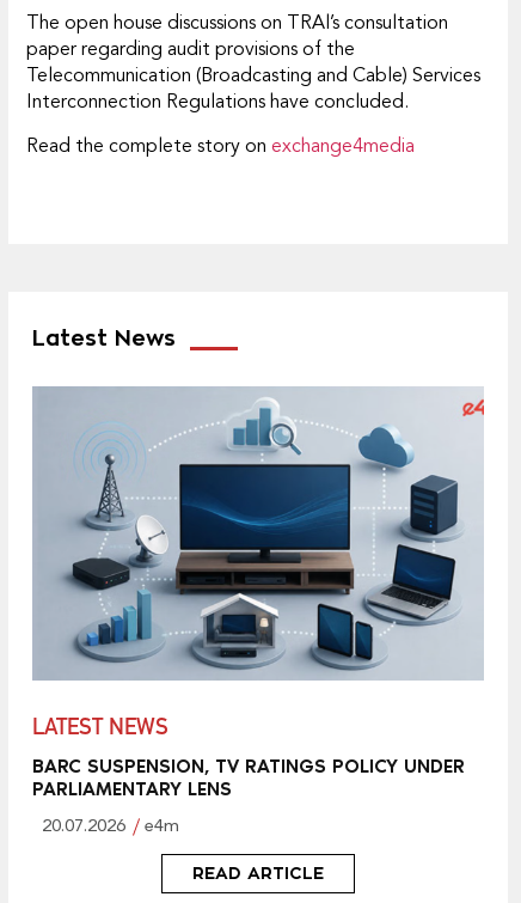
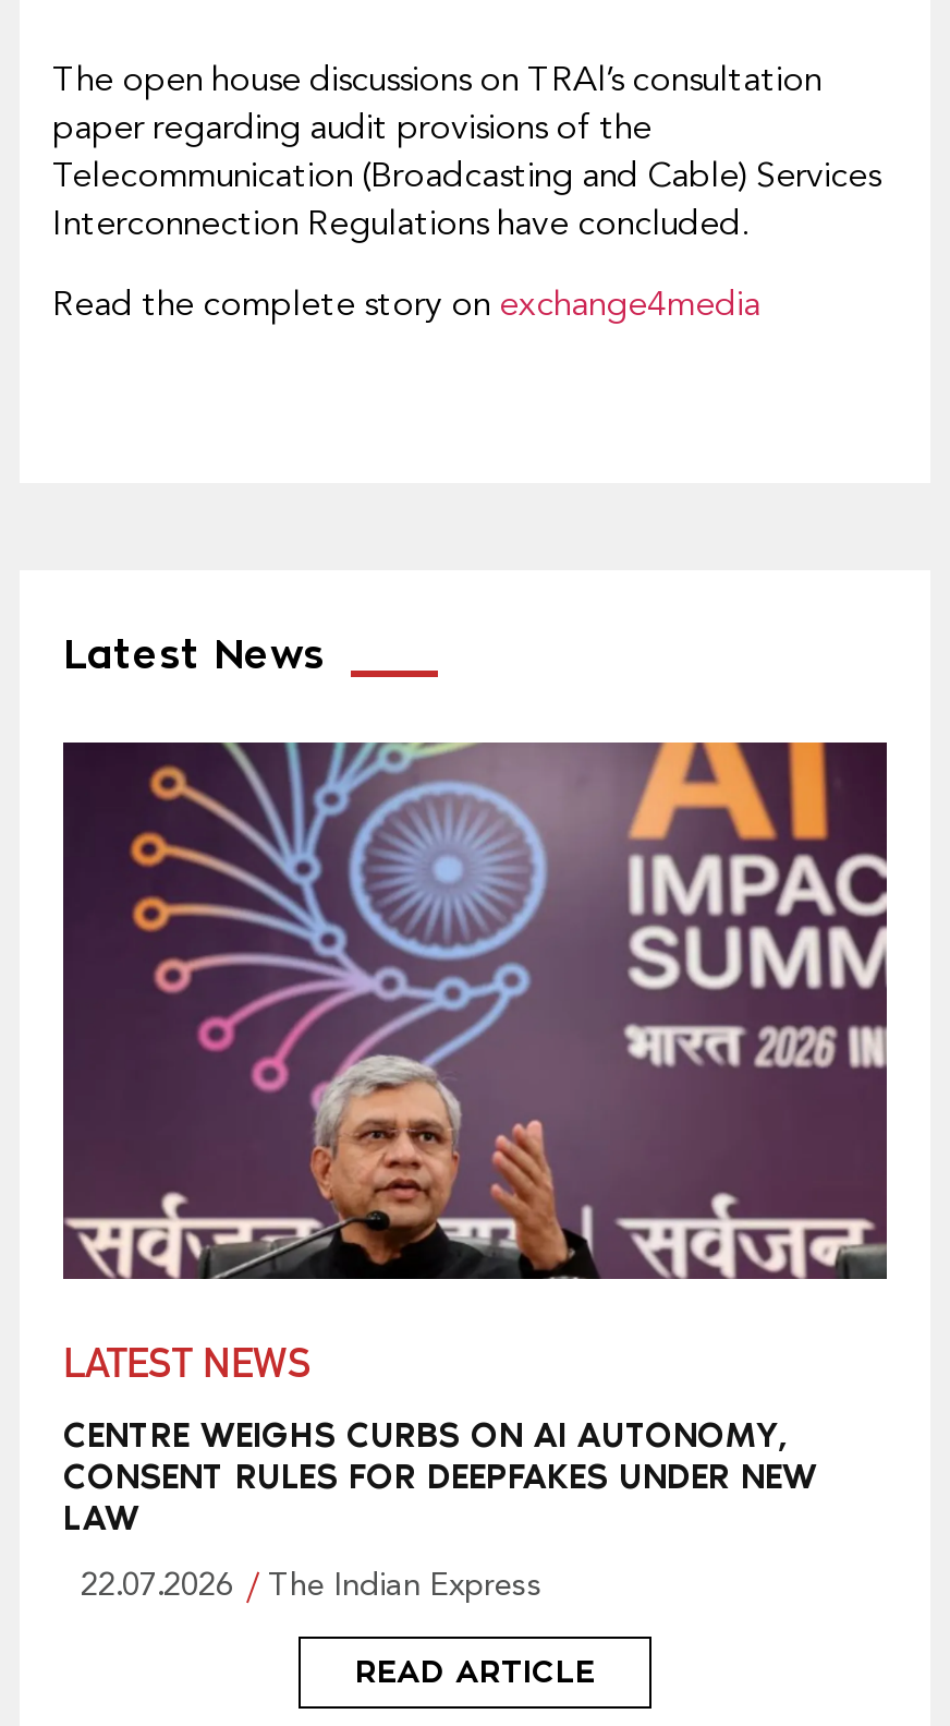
- [image]
+ [image]

- BARC SUSPENSION, TV RATINGS POLICY UNDER
- PARLIAMENTARY LENS
+ CENTRE WEIGHS CURBS ON AI AUTONOMY,
+ CONSENT RULES FOR DEEPFAKES UNDER NEW
+ LAW

- 20.07.2026
- e4m
+ 22.07.2026
+ The Indian Express
